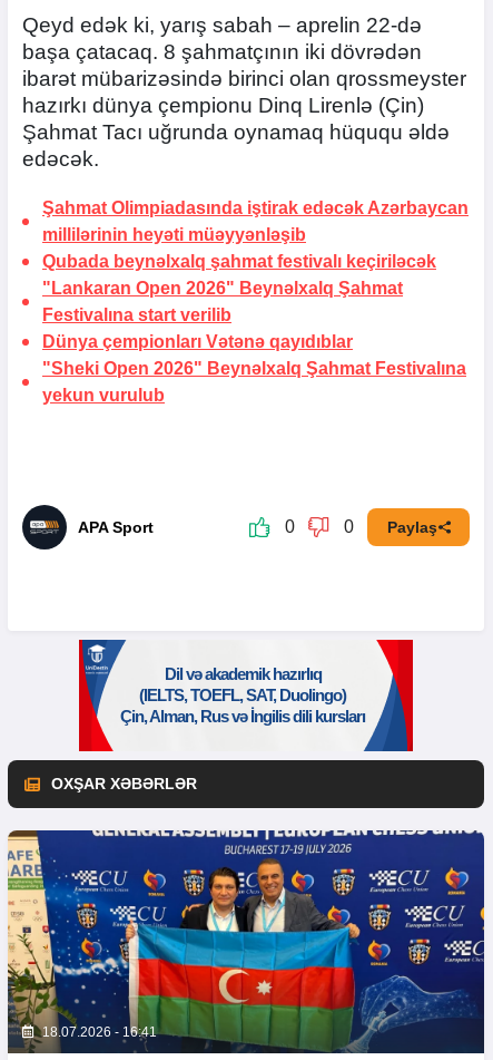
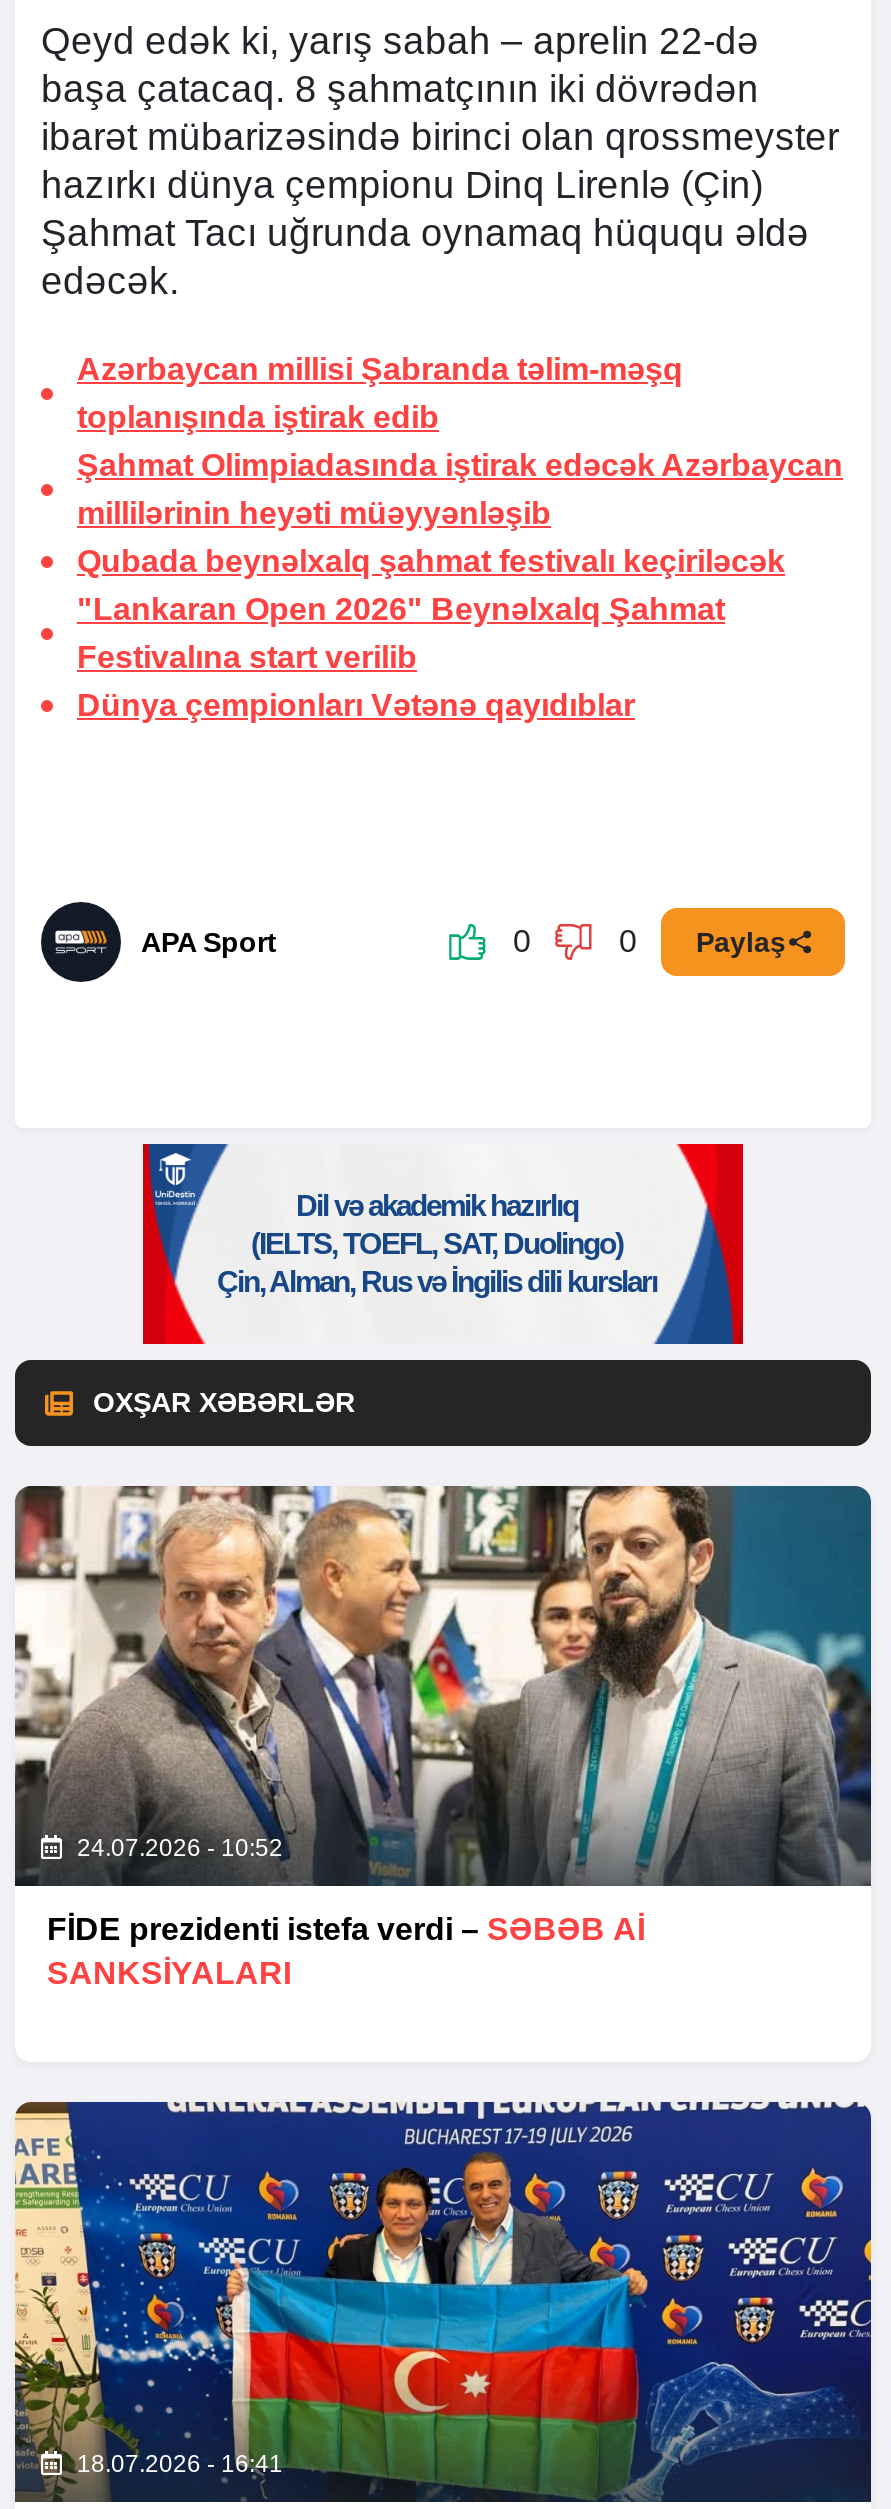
+ Azərbaycan millisi Şabranda təlim-məşq
+ toplanışında iştirak edib

- "Sheki Open 2026" Beynəlxalq Şahmat Festivalına
- yekun vurulub

+ [image]
+ 24.07.2026 - 10:52
+ FİDE prezidenti istefa verdi – SƏBƏB Aİ
+ SANKSIYALARI
